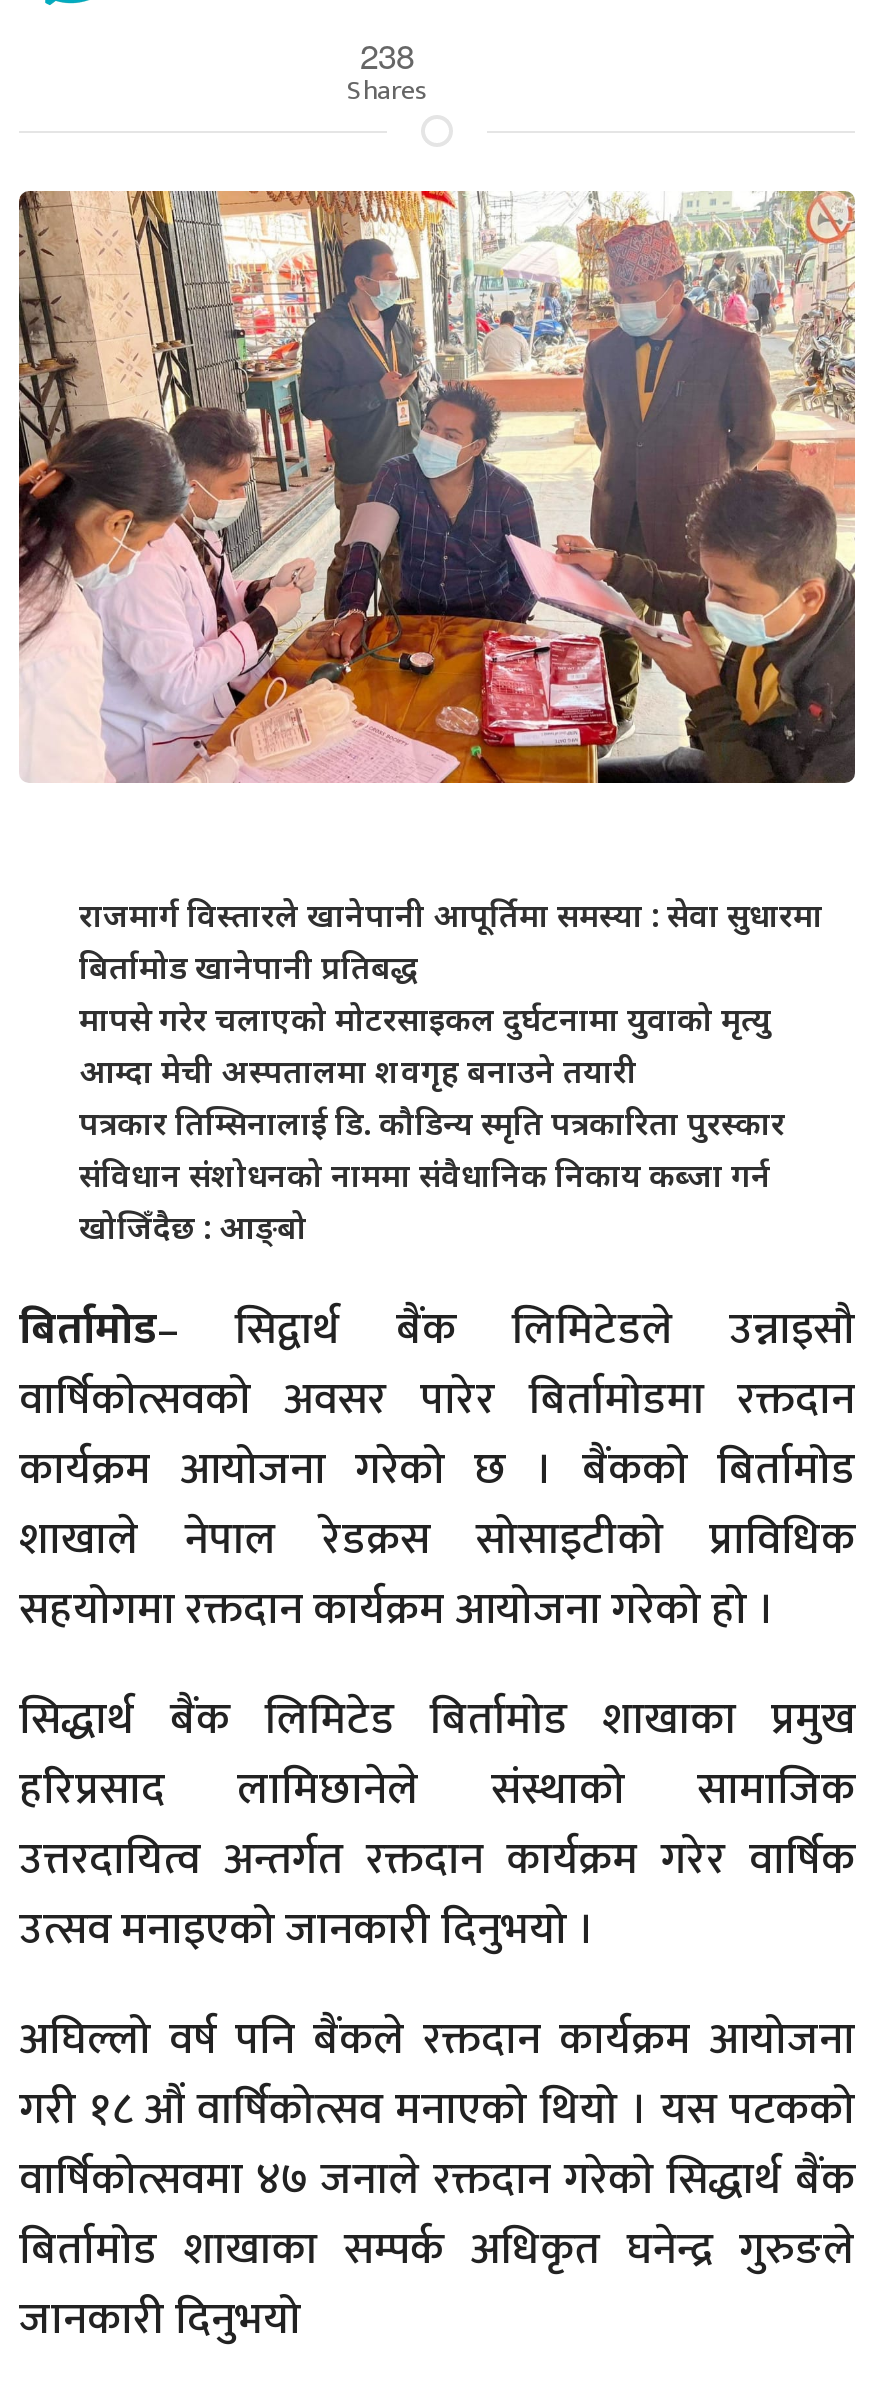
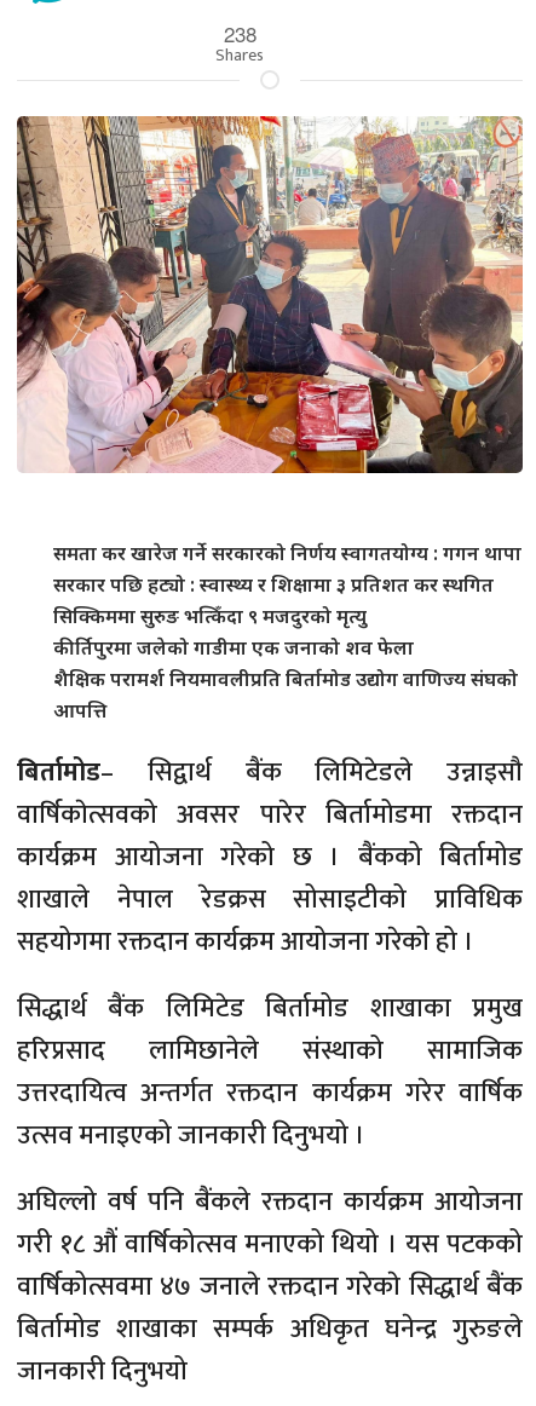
- राजमार्ग विस्तारले खानेपानी आपूर्तिमा समस्या : सेवा सुधारमा
- बिर्तामोड खानेपानी प्रतिबद्ध
- मापसे गरेर चलाएको मोटरसाइकल दुर्घटनामा युवाको मृत्यु
- आम्दा मेची अस्पतालमा शवगृह बनाउने तयारी
- पत्रकार तिम्सिनालाई डि. कौडिन्य स्मृति पत्रकारिता पुरस्कार
- संविधान संशोधनको नाममा संवैधानिक निकाय कब्जा गर्न
- खोजिँदैछ : आङ्बो
+ समता कर खारेज गर्ने सरकारको निर्णय स्वागतयोग्य : गगन थापा
+ सरकार पछि हट्यो : स्वास्थ्य र शिक्षामा ३ प्रतिशत कर स्थगित
+ सिक्किममा सुरुङ भत्किँदा ९ मजदुरको मृत्यु
+ कीर्तिपुरमा जलेको गाडीमा एक जनाको शव फेला
+ शैक्षिक परामर्श नियमावलीप्रति बिर्तामोड उद्योग वाणिज्य संघको
+ आपत्ति
